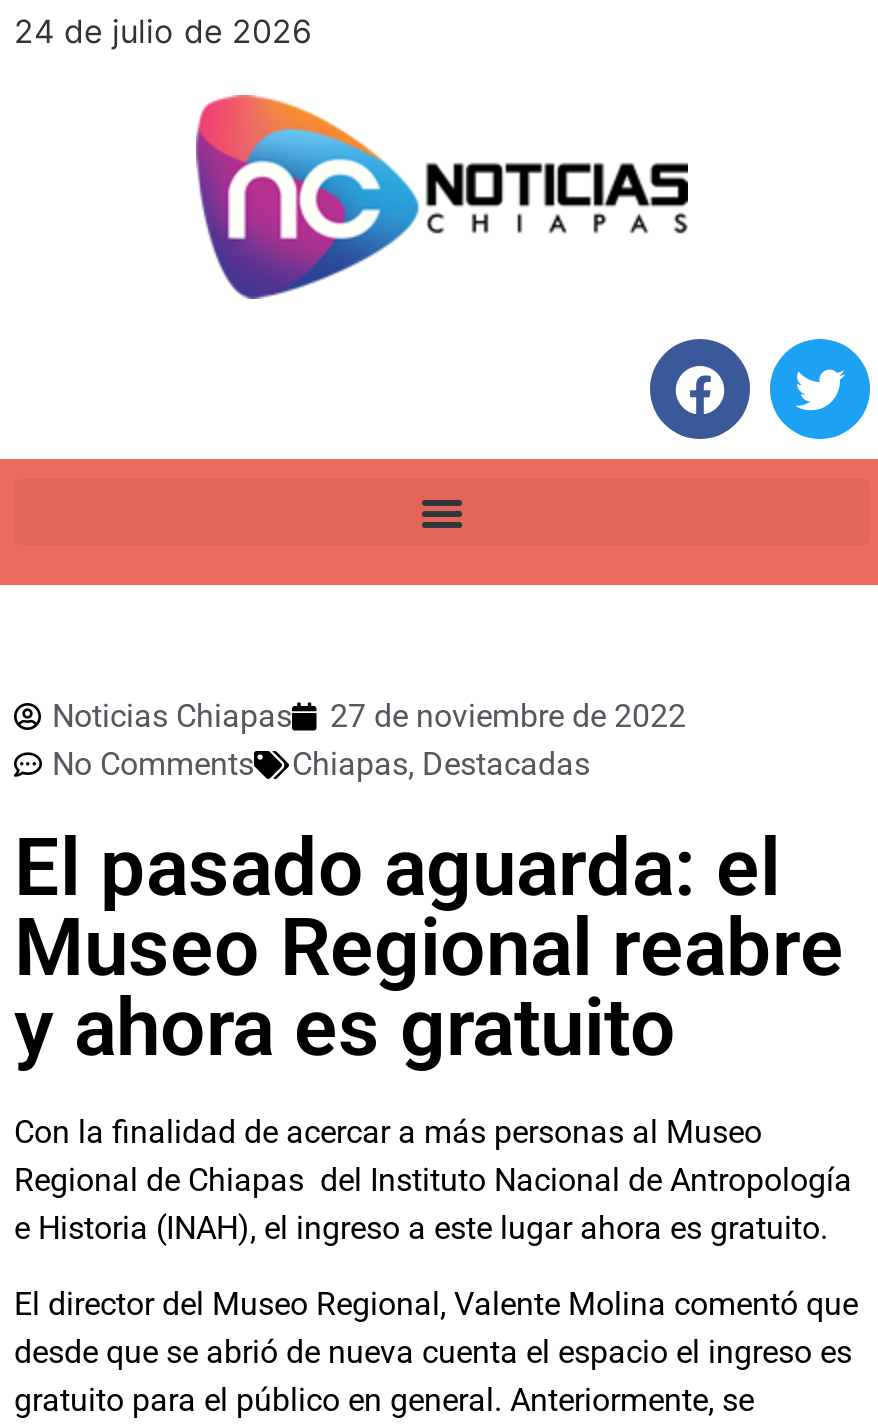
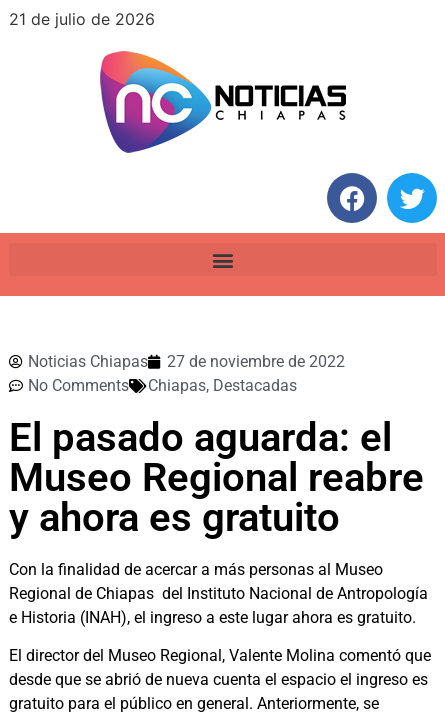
- 24 de julio de 2026
+ 21 de julio de 2026
